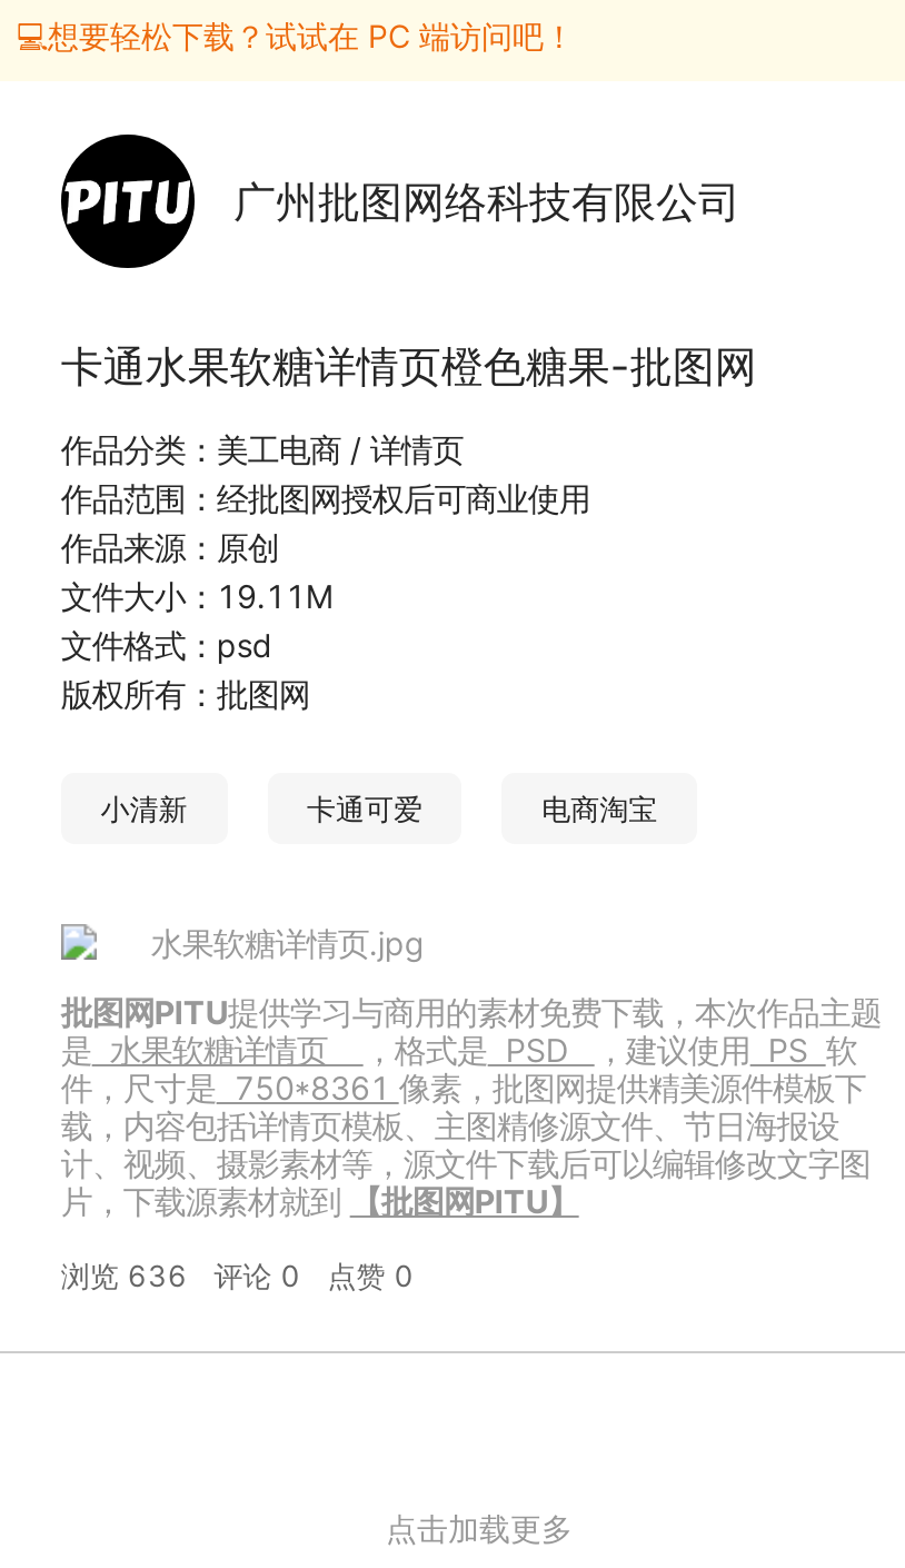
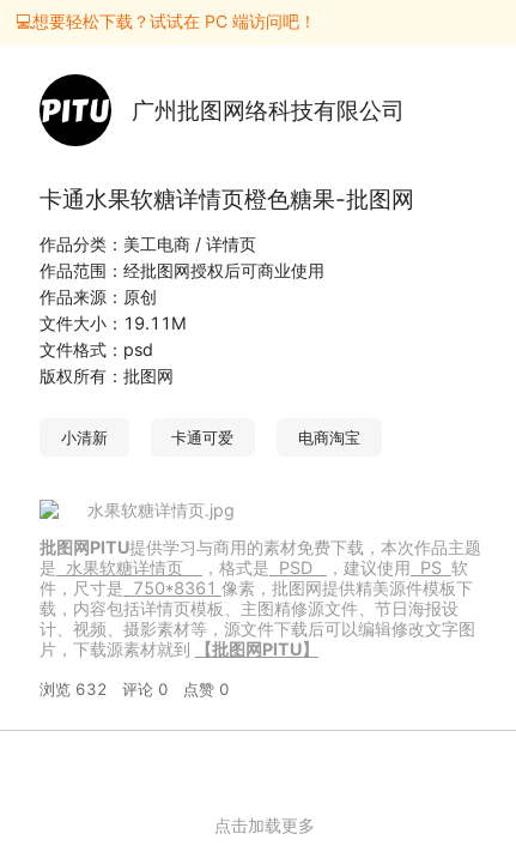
- 浏览 636 评论 0 点赞 0
+ 浏览 632 评论 0 点赞 0
